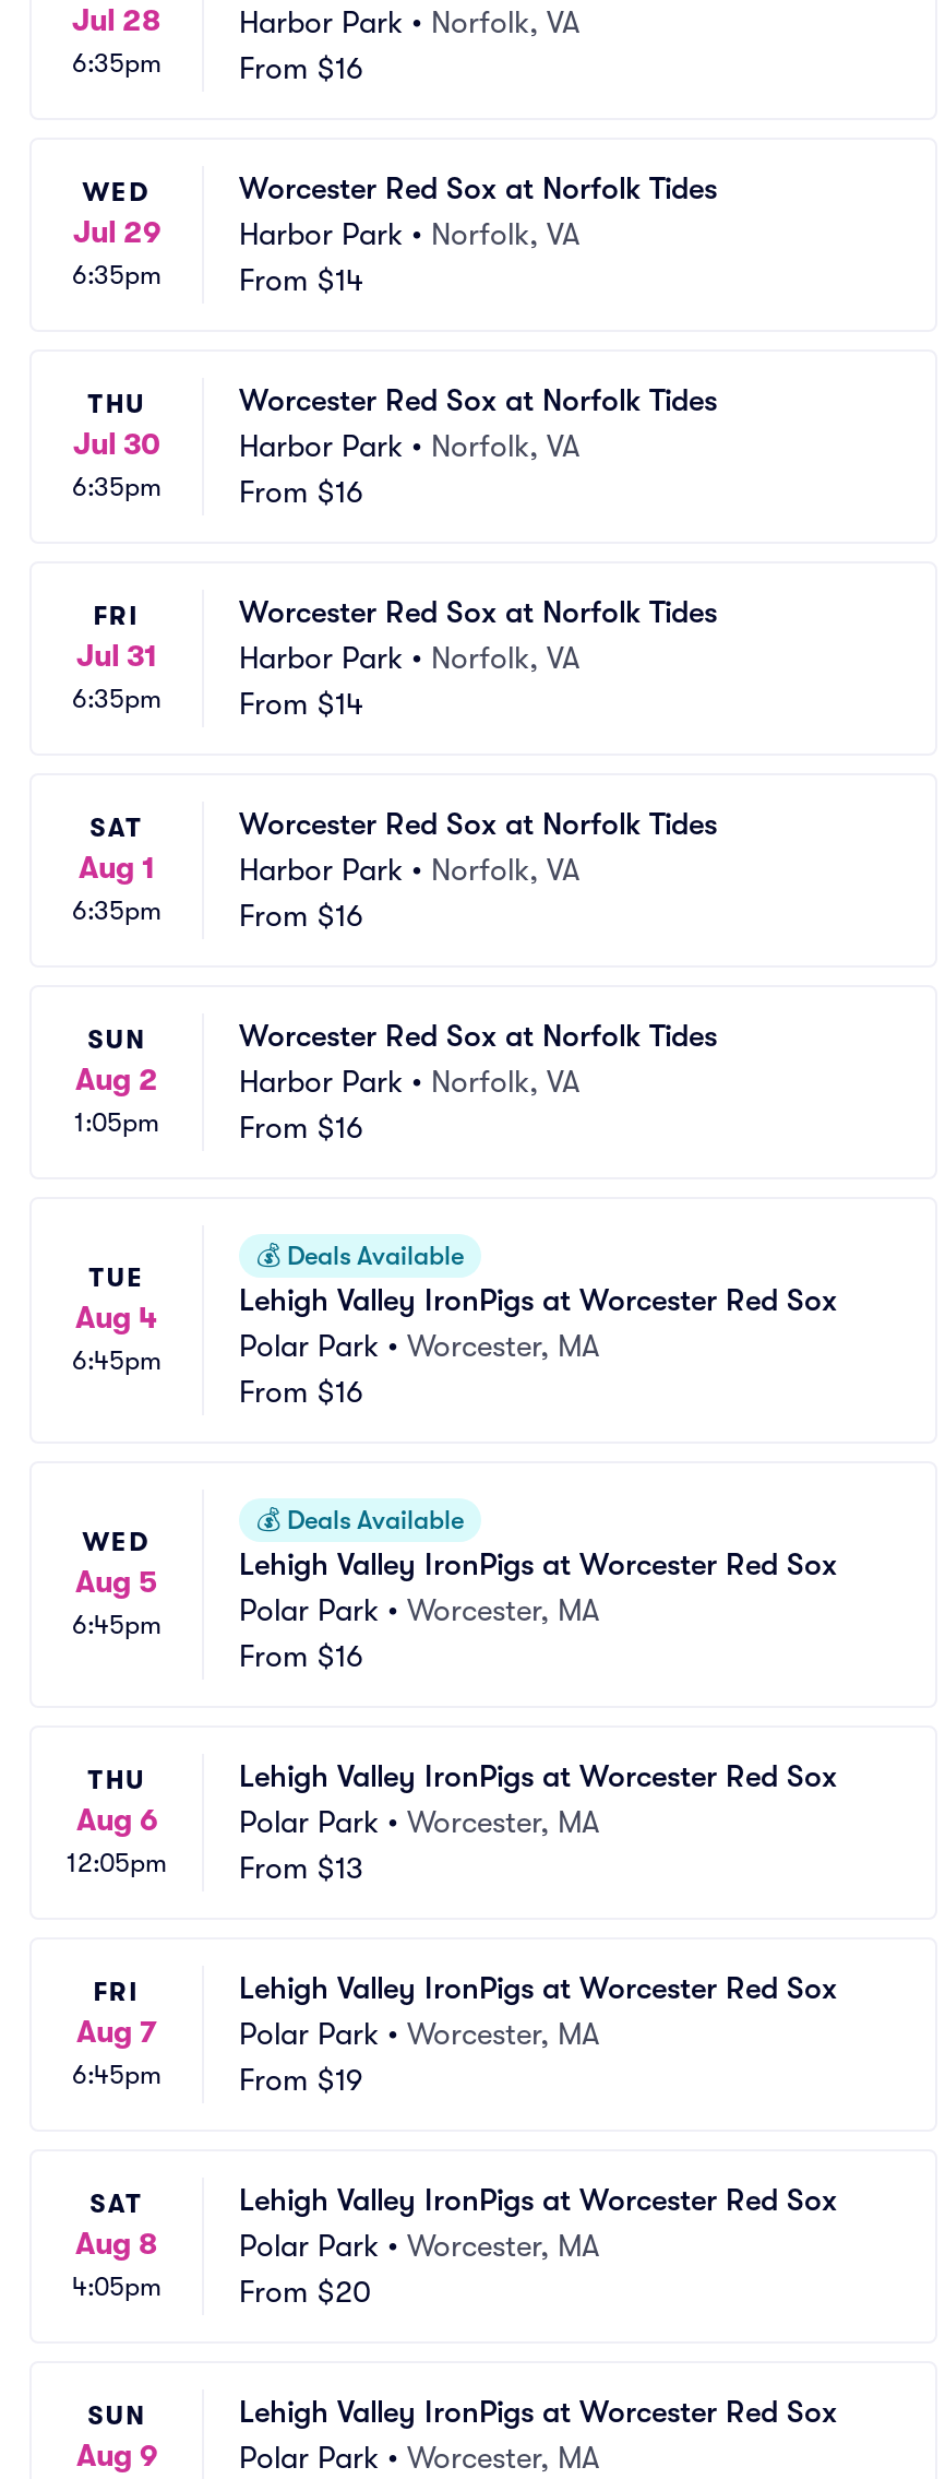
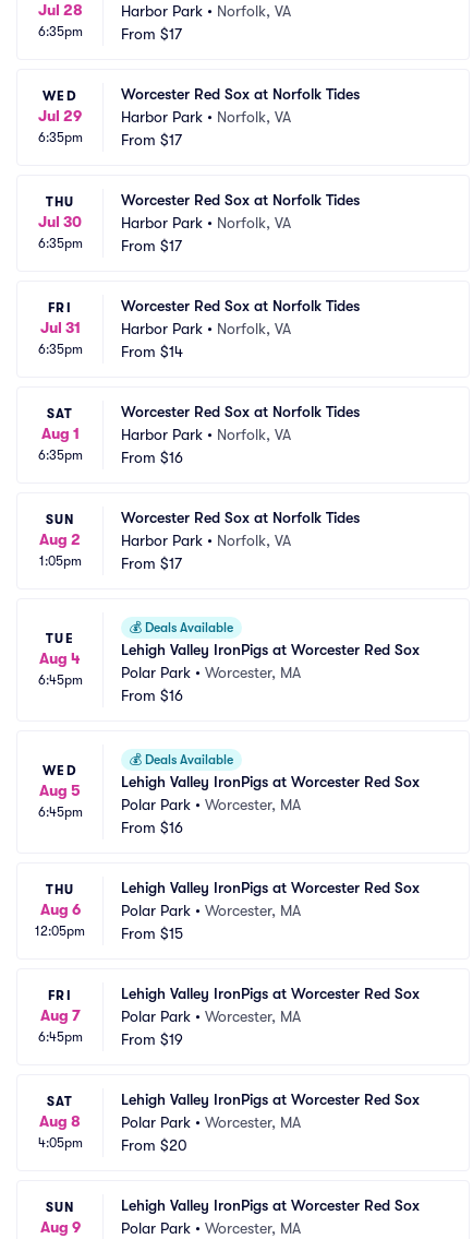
- From $16
+ From $17

- From $14
+ From $17

- From $16
+ From $17

- From $16
+ From $17

- From $13
+ From $15
